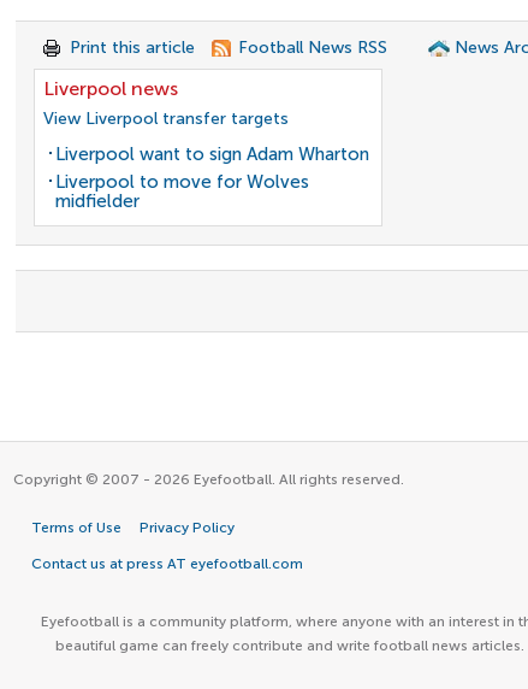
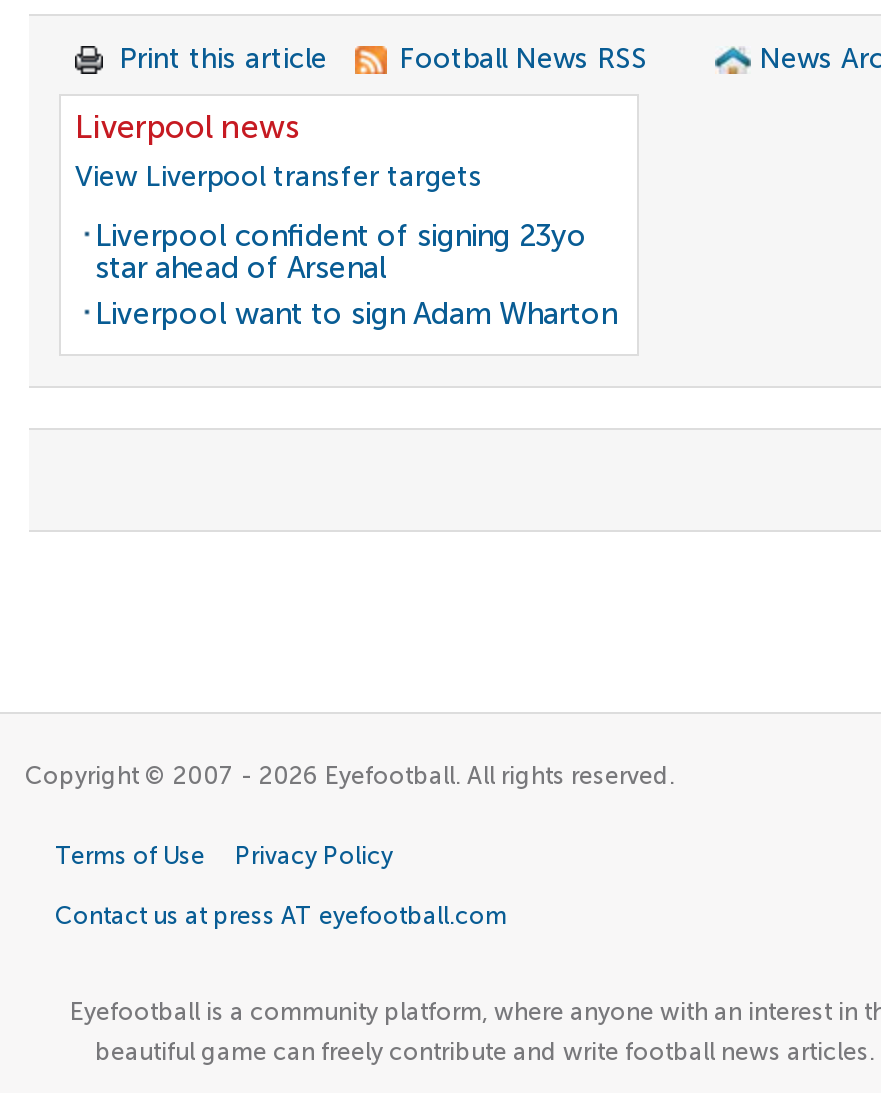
+ Liverpool confident of signing 23yo
+ star ahead of Arsenal

moved down: Liverpool want to sign Adam Wharton

- Liverpool to move for Wolves
- midfielder
